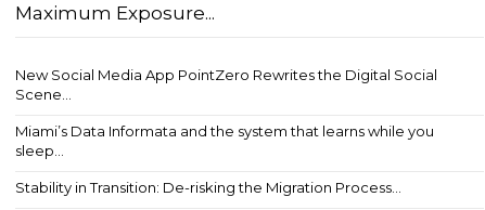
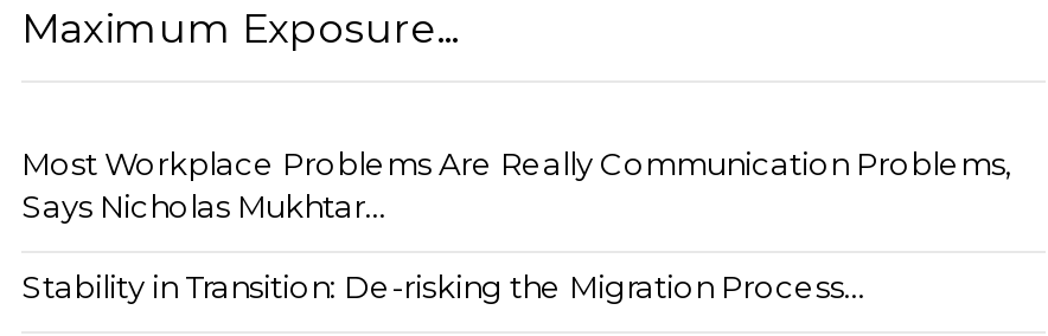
- New Social Media App PointZero Rewrites the Digital Social
- Scene...
- Miami’s Data Informata and the system that learns while you
- sleep...
+ Most Workplace Problems Are Really Communication Problems,
+ Says Nicholas Mukhtar...
